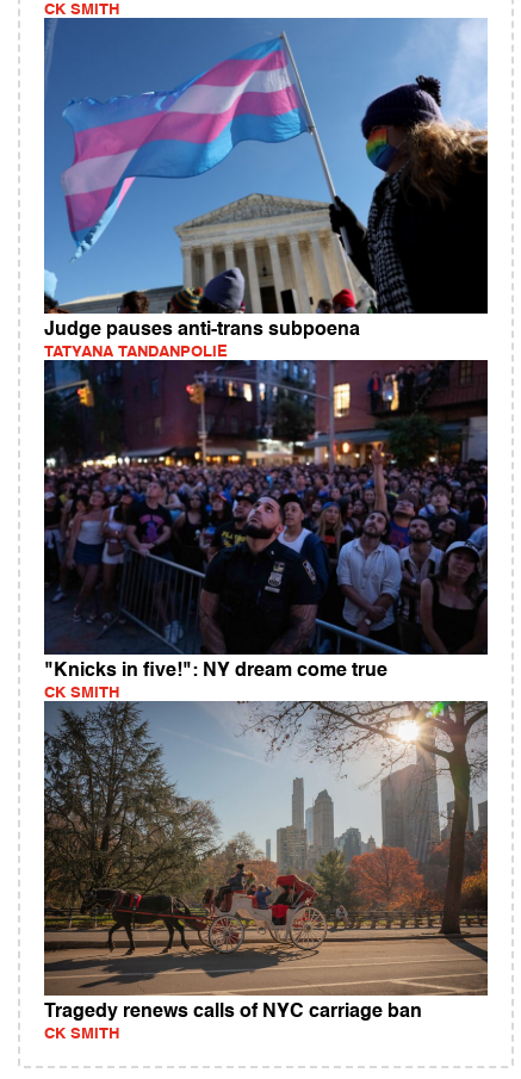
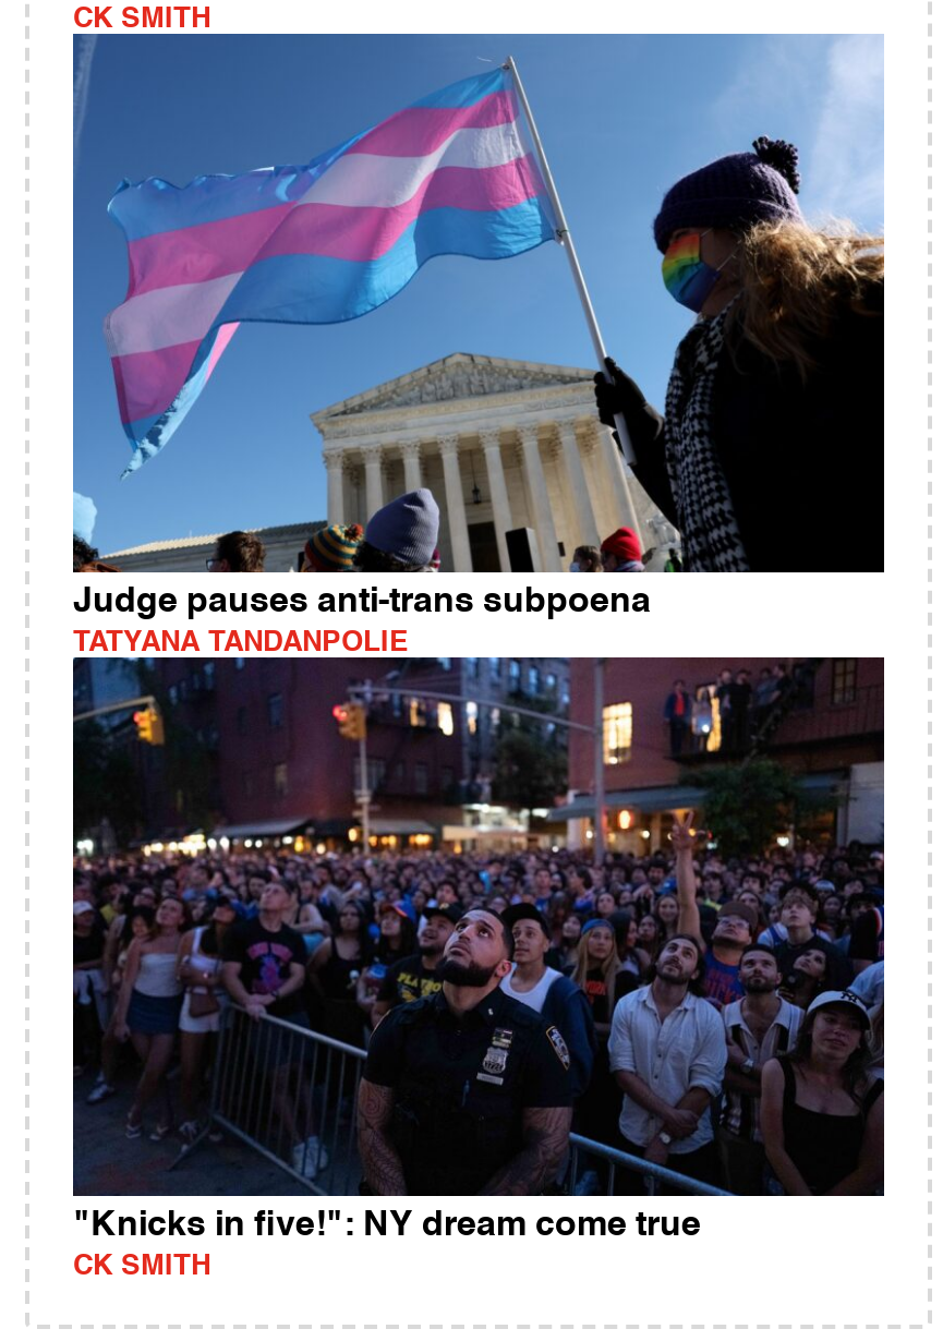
- [image]
- CK SMITH

- Tragedy renews calls of NYC carriage ban
